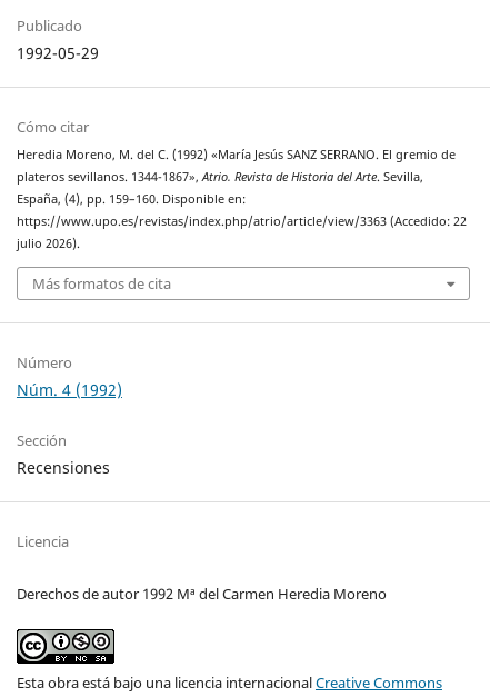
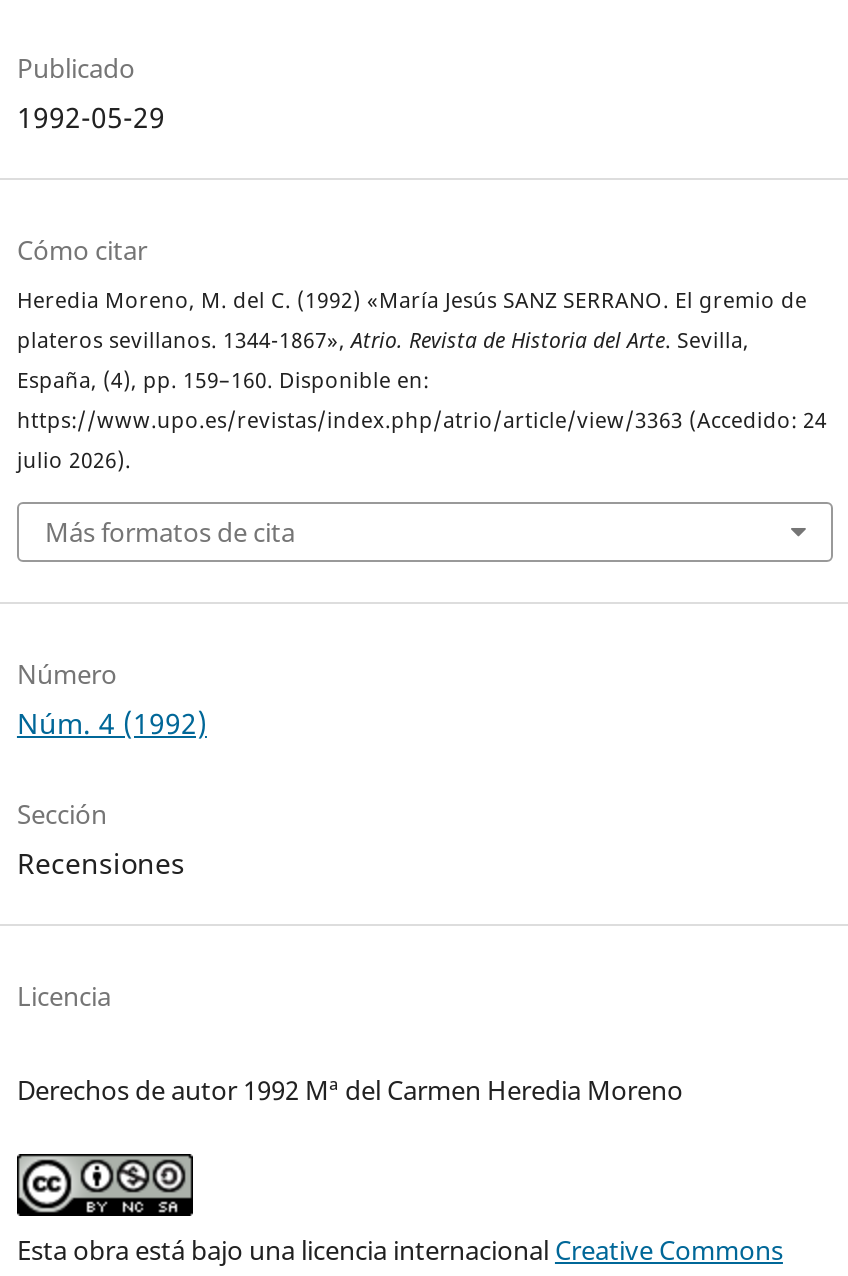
- https://www.upo.es/revistas/index.php/atrio/article/view/3363 (Accedido: 22
+ https://www.upo.es/revistas/index.php/atrio/article/view/3363 (Accedido: 24
